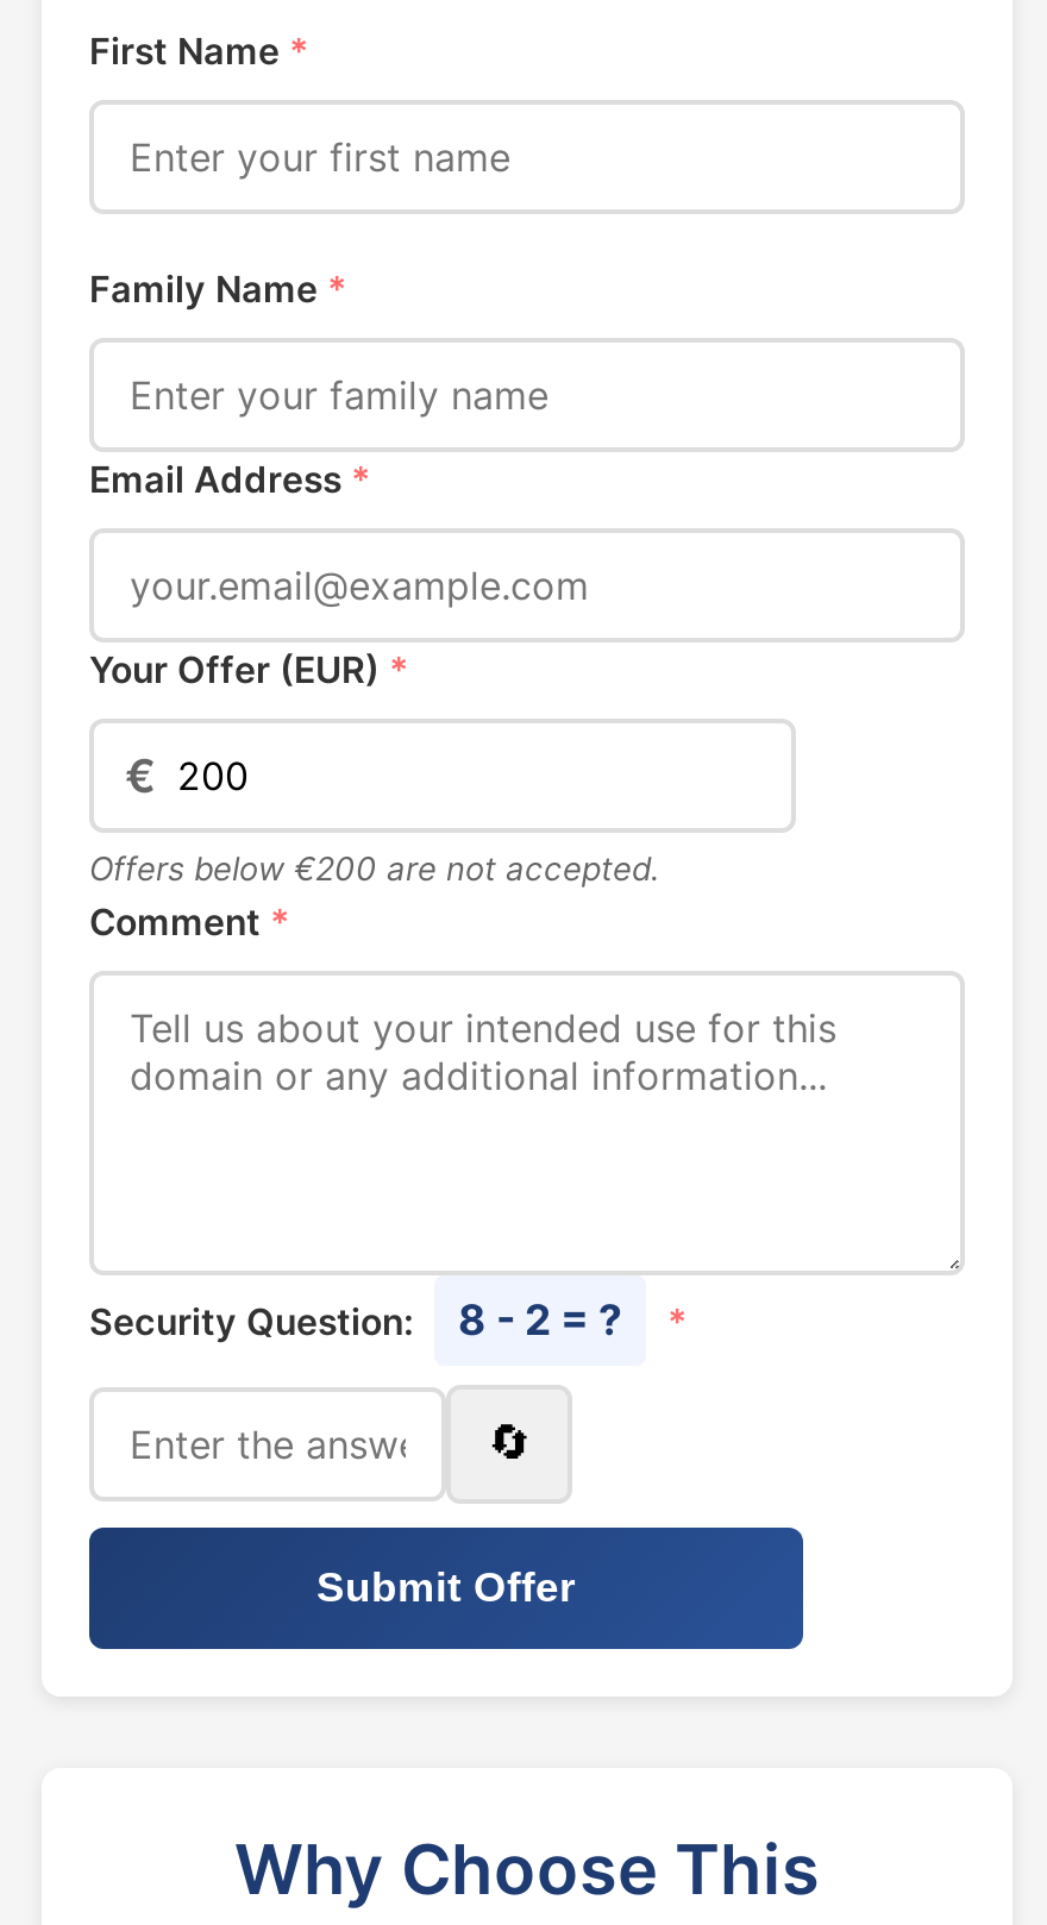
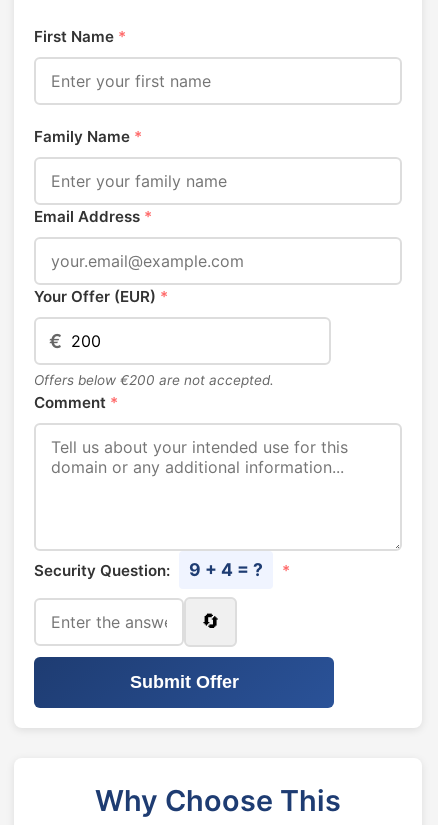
- 8 - 2 = ?
+ 9 + 4 = ?
